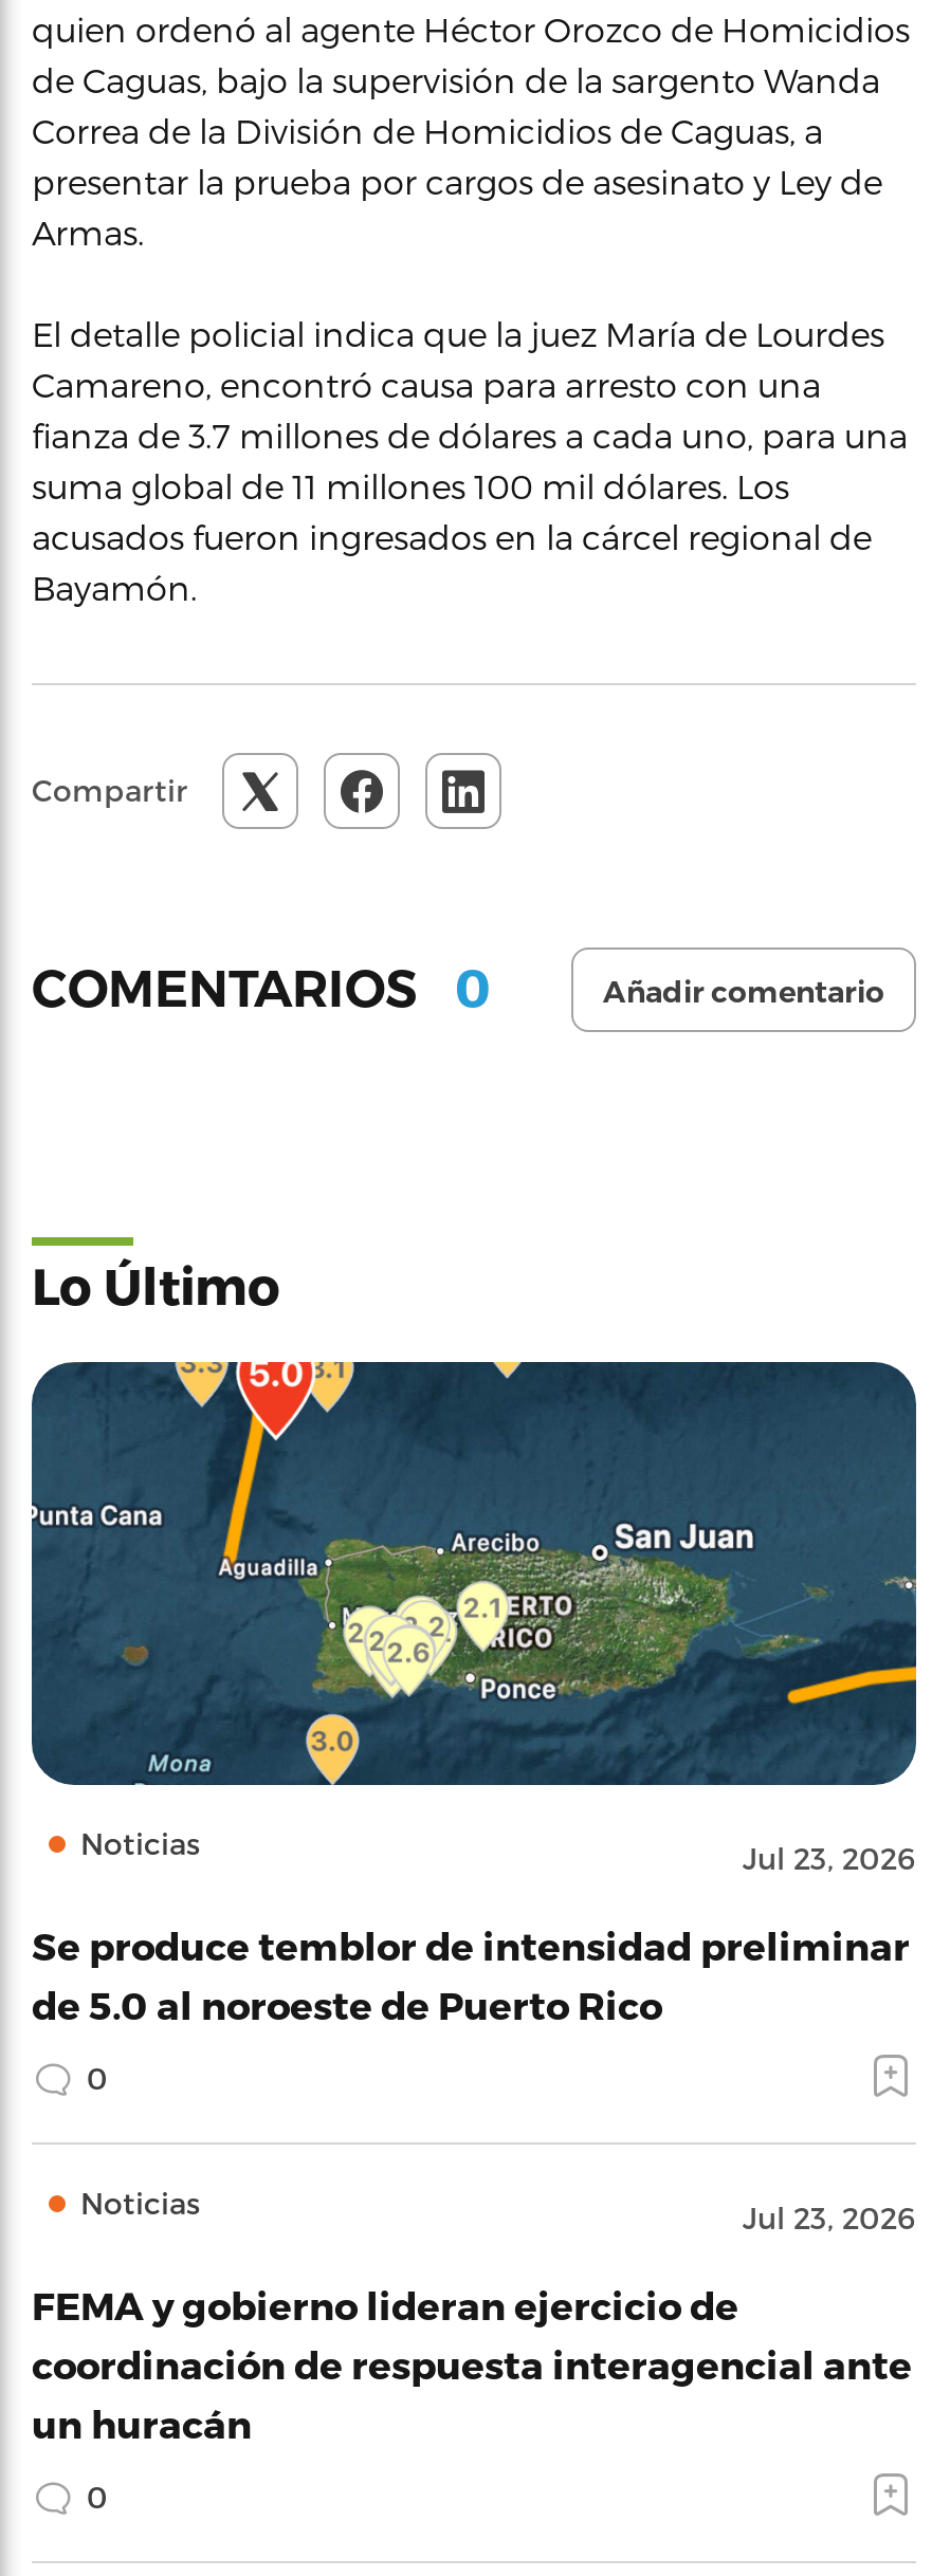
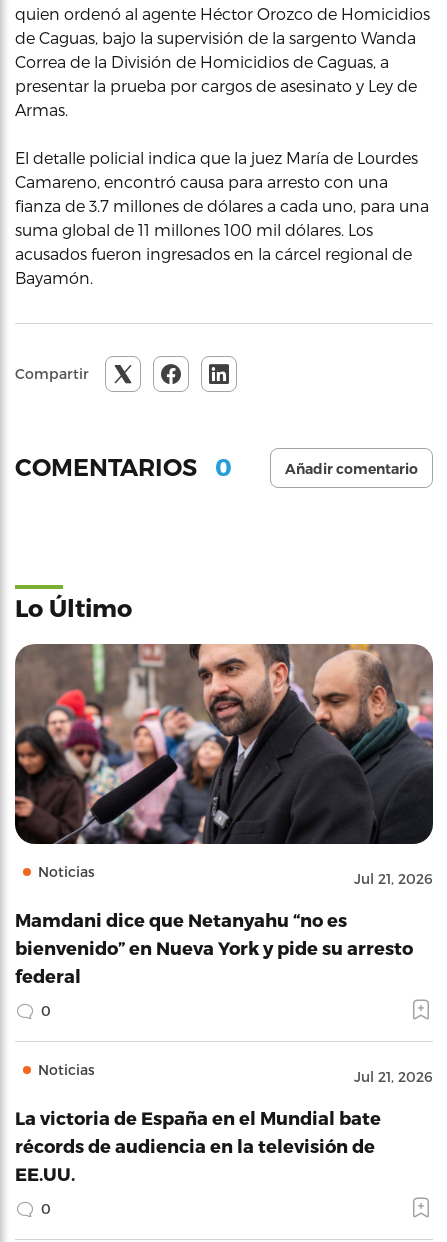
- [image]
- Jul 23, 2026
+ [image]
+ Jul 21, 2026

- Se produce temblor de intensidad preliminar
- de 5.0 al noroeste de Puerto Rico
+ Mamdani dice que Netanyahu “no es
+ bienvenido” en Nueva York y pide su arresto
+ federal

- Jul 23, 2026
+ Jul 21, 2026

- FEMA y gobierno lideran ejercicio de
- coordinación de respuesta interagencial ante
- un huracán
+ La victoria de España en el Mundial bate
+ récords de audiencia en la televisión de
+ EE.UU.
